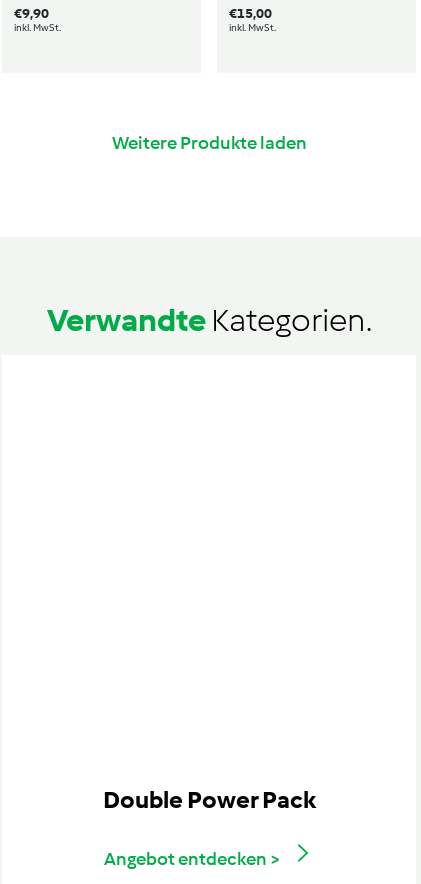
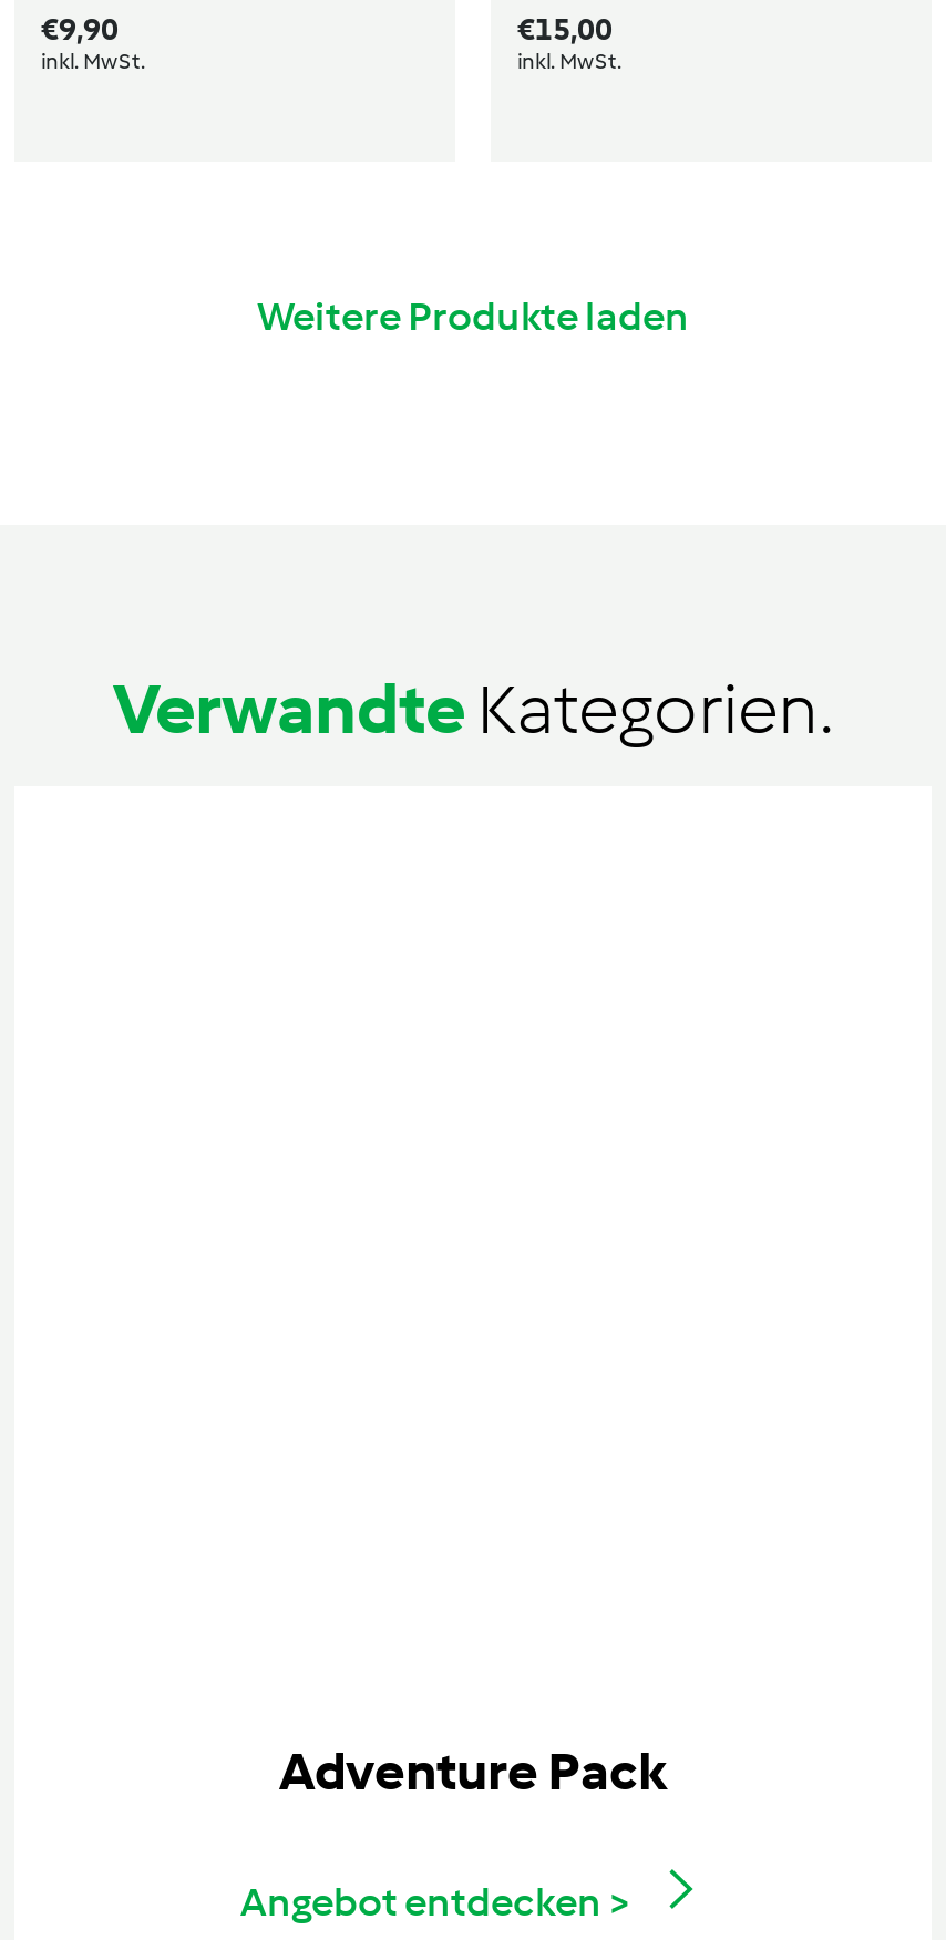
- Double Power Pack
+ Adventure Pack
